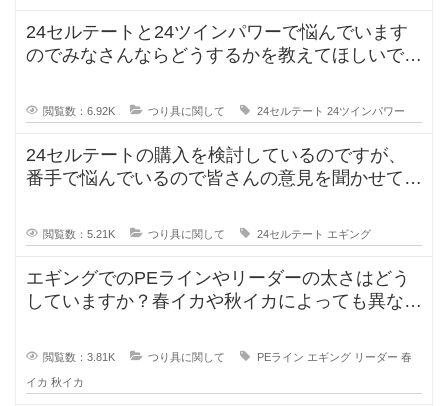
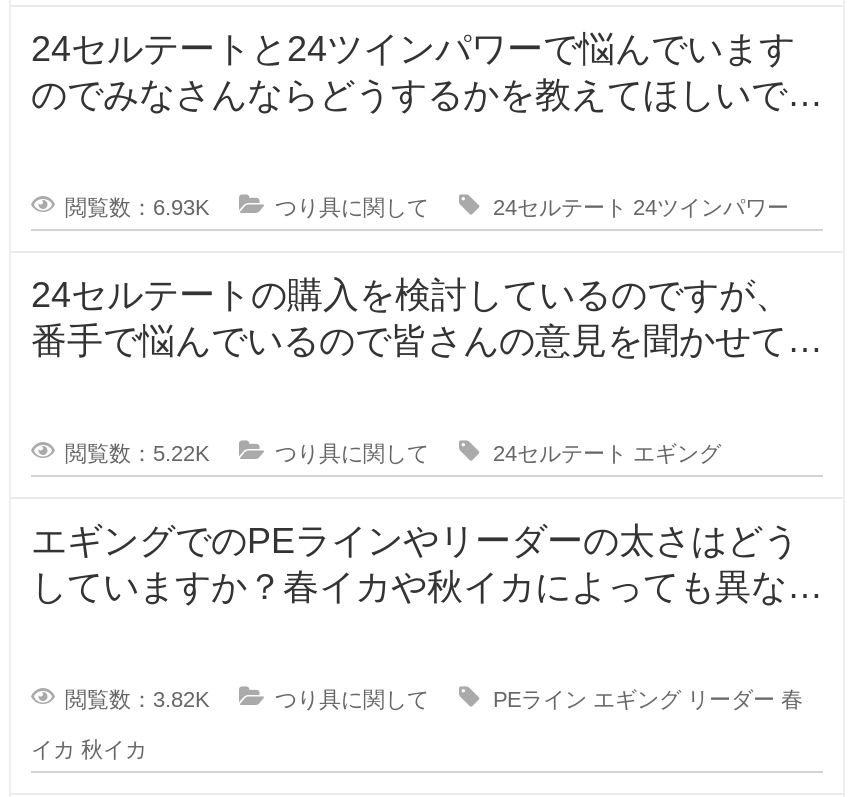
- 閲覧数：6.92K
+ 閲覧数：6.93K

- 閲覧数：5.21K
+ 閲覧数：5.22K

- 閲覧数：3.81K
+ 閲覧数：3.82K
